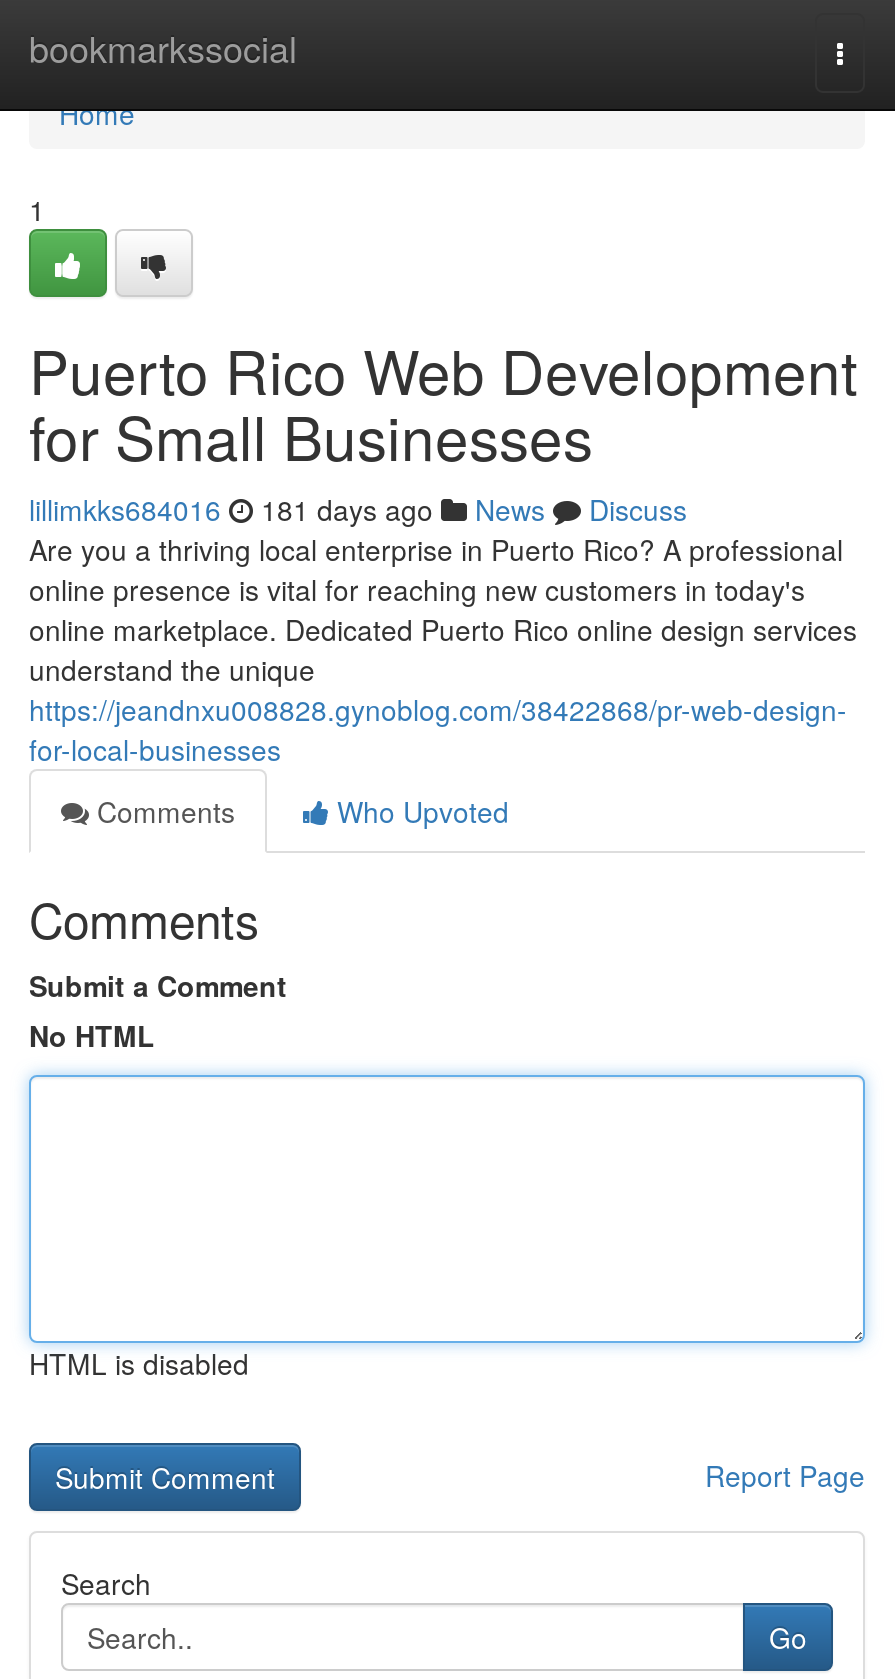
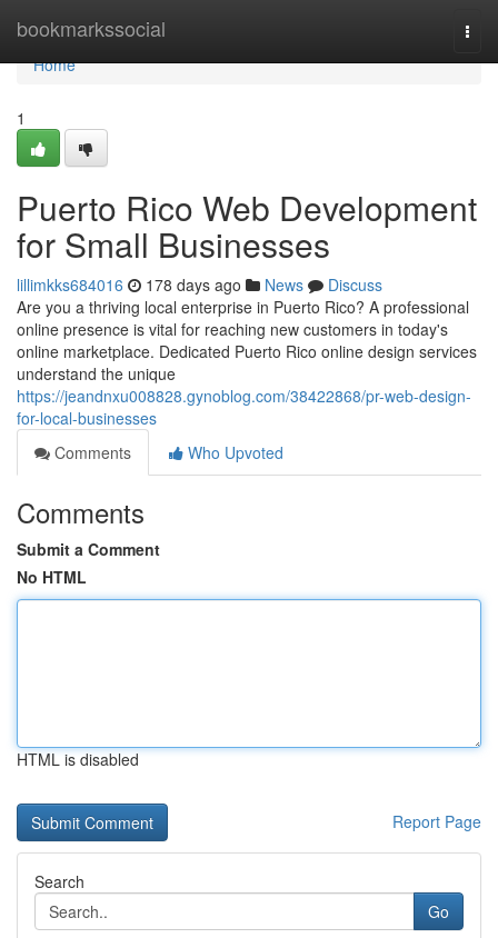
- lillimkks684016 181 days ago News Discuss
+ lillimkks684016 178 days ago News Discuss
